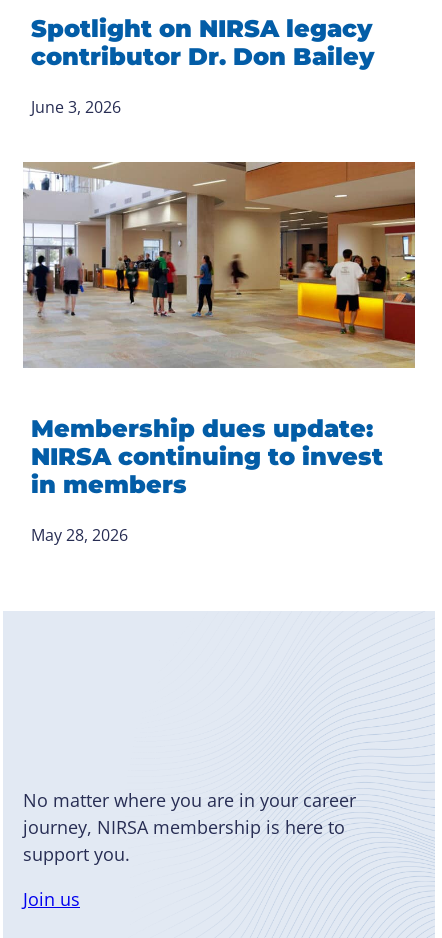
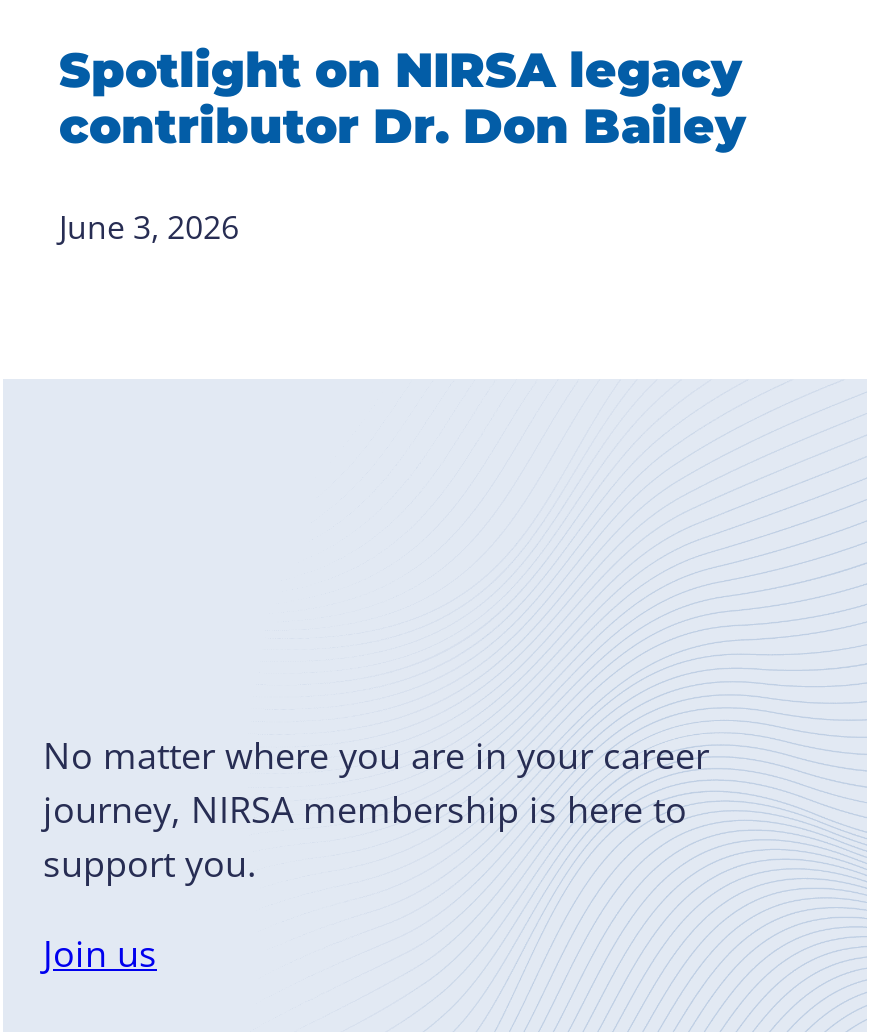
- [image]

- Membership dues update:
- NIRSA continuing to invest
- in members
- May 28, 2026
